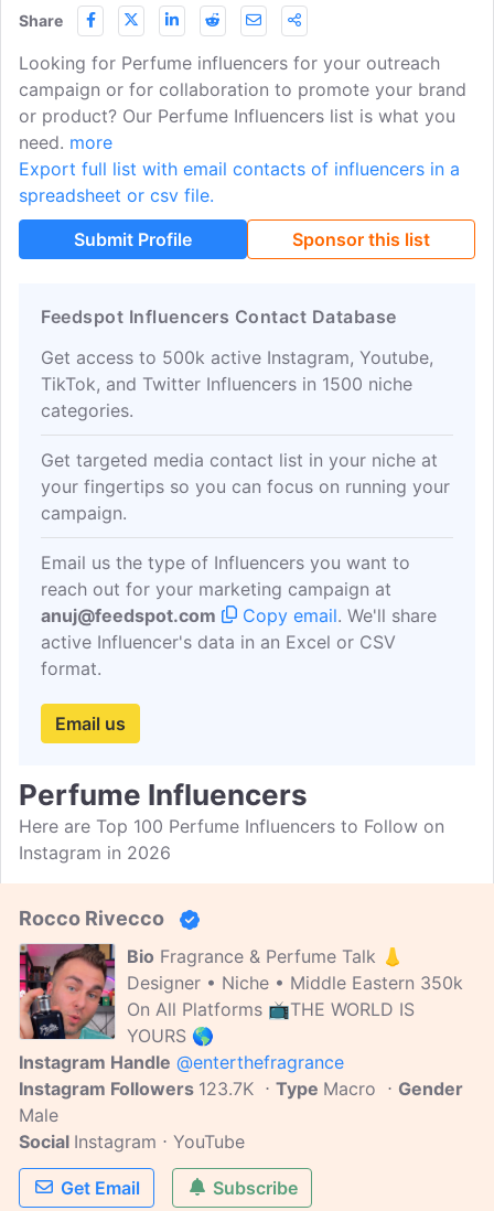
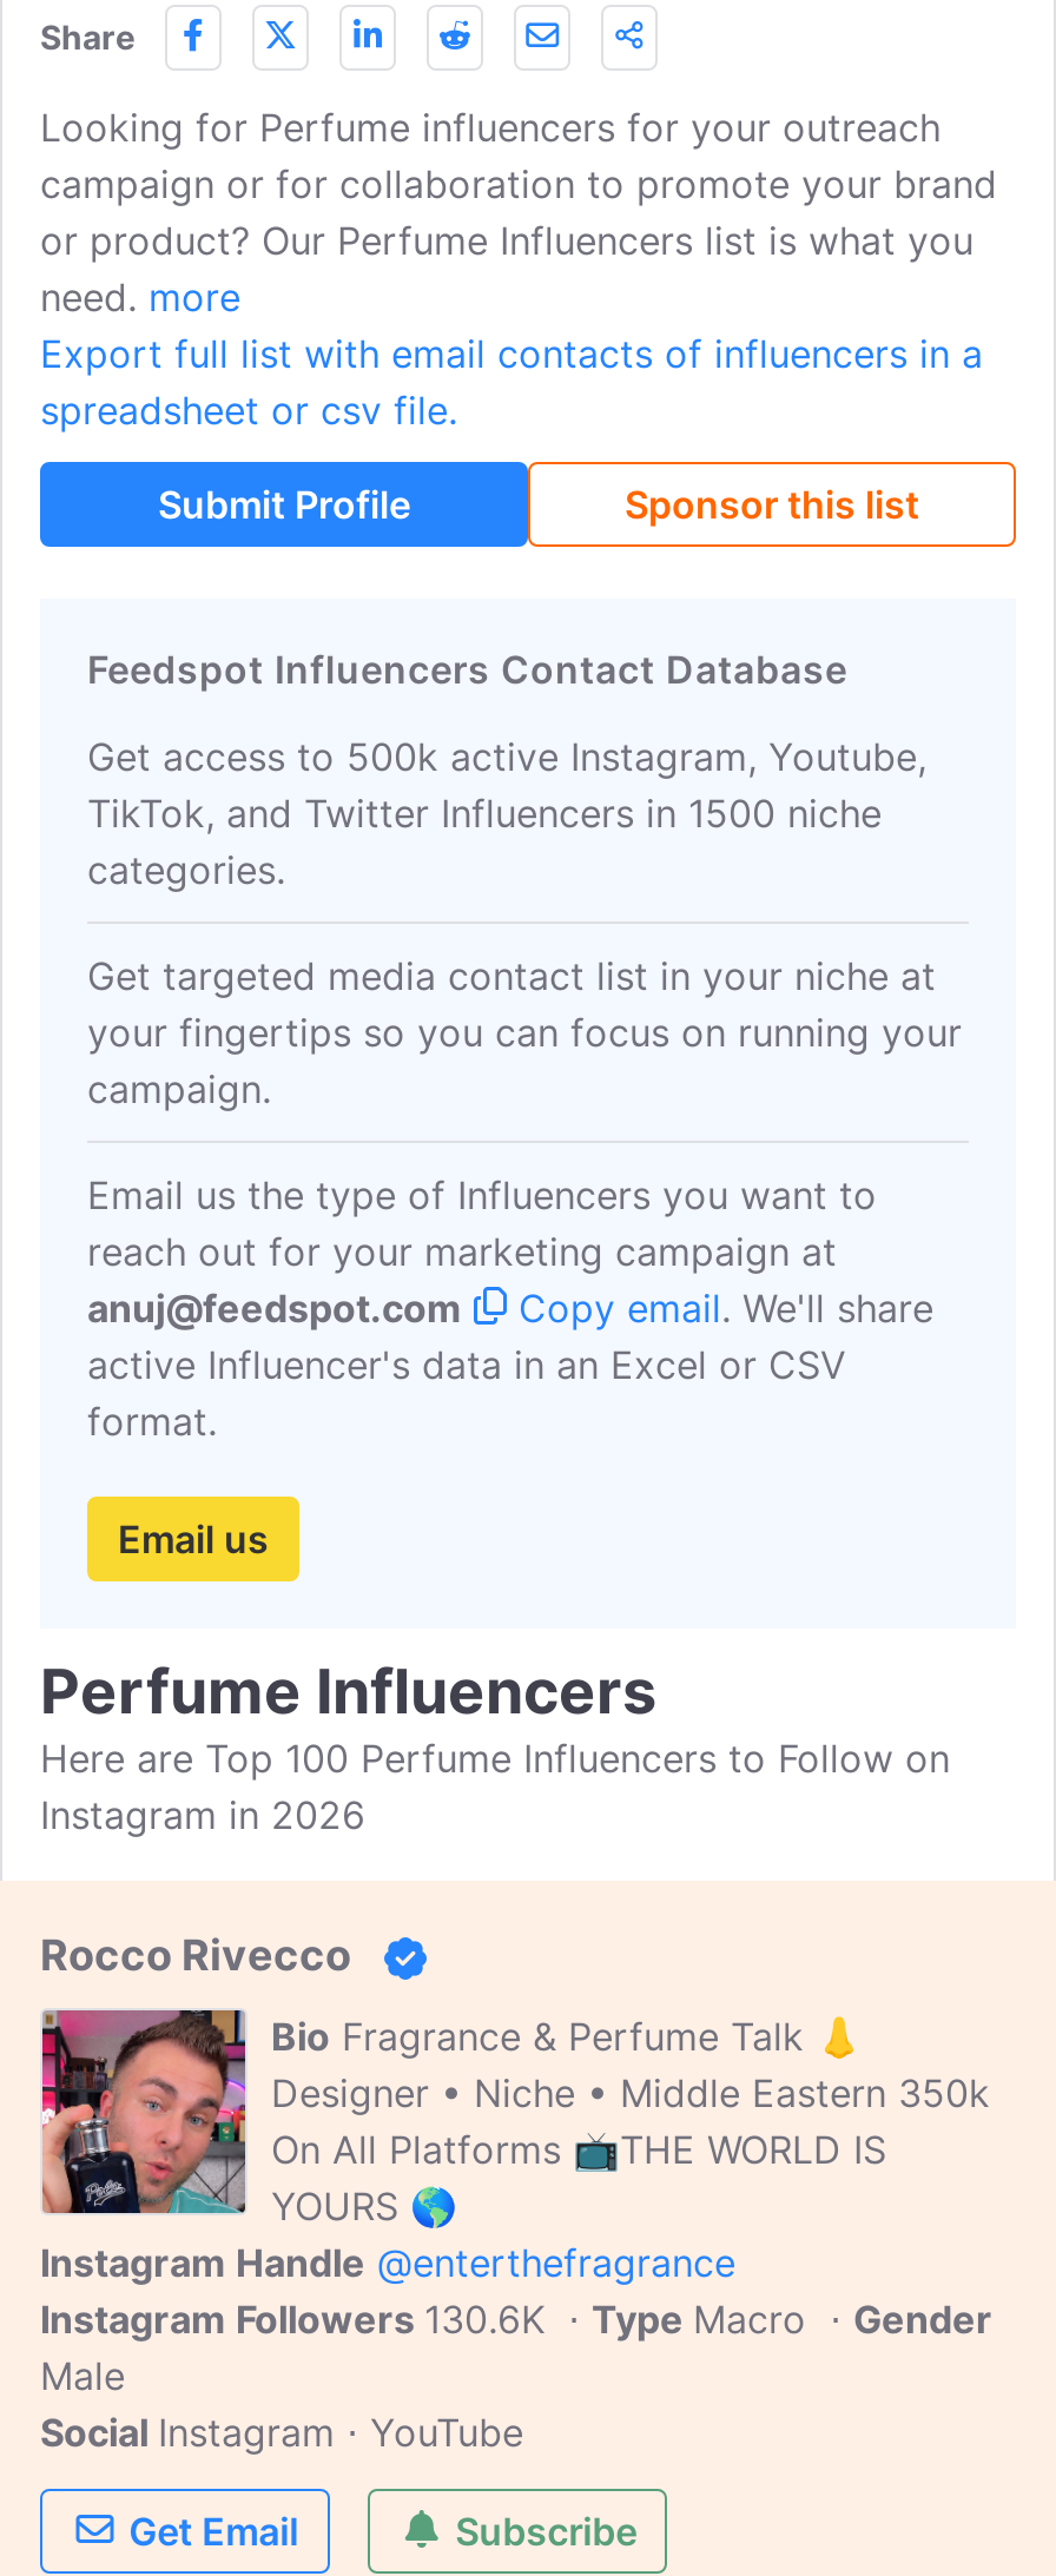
- Instagram Followers 123.7K
+ Instagram Followers 130.6K
